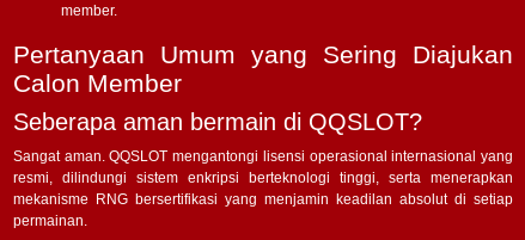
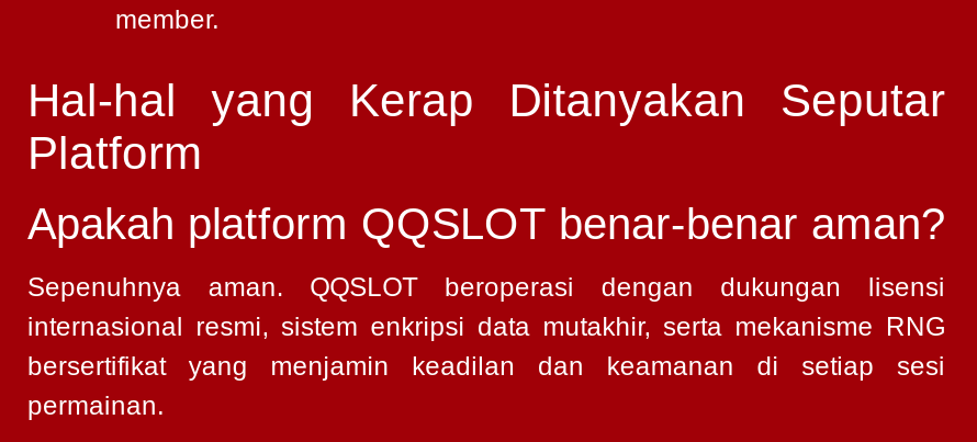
- Pertanyaan Umum yang Sering Diajukan
- Calon Member
- Seberapa aman bermain di QQSLOT?
+ Hal-hal yang Kerap Ditanyakan Seputar
+ Platform
+ Apakah platform QQSLOT benar-benar aman?

- Sangat aman. QQSLOT mengantongi lisensi operasional internasional yang
- resmi, dilindungi sistem enkripsi berteknologi tinggi, serta menerapkan
- mekanisme RNG bersertifikasi yang menjamin keadilan absolut di setiap
+ Sepenuhnya aman. QQSLOT beroperasi dengan dukungan lisensi
+ internasional resmi, sistem enkripsi data mutakhir, serta mekanisme RNG
+ bersertifikat yang menjamin keadilan dan keamanan di setiap sesi
